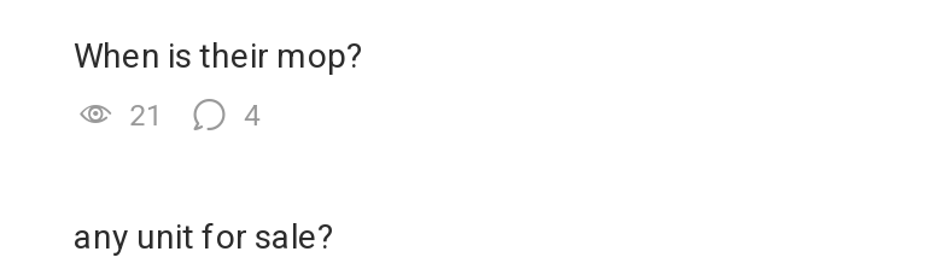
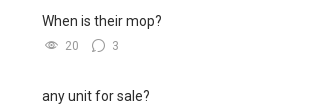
- 21
+ 20

- 4
+ 3
